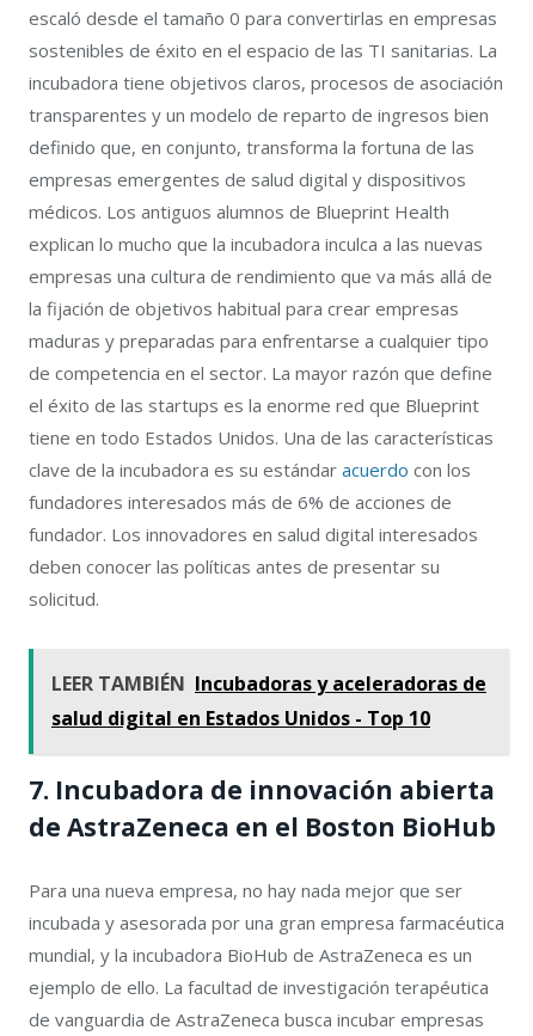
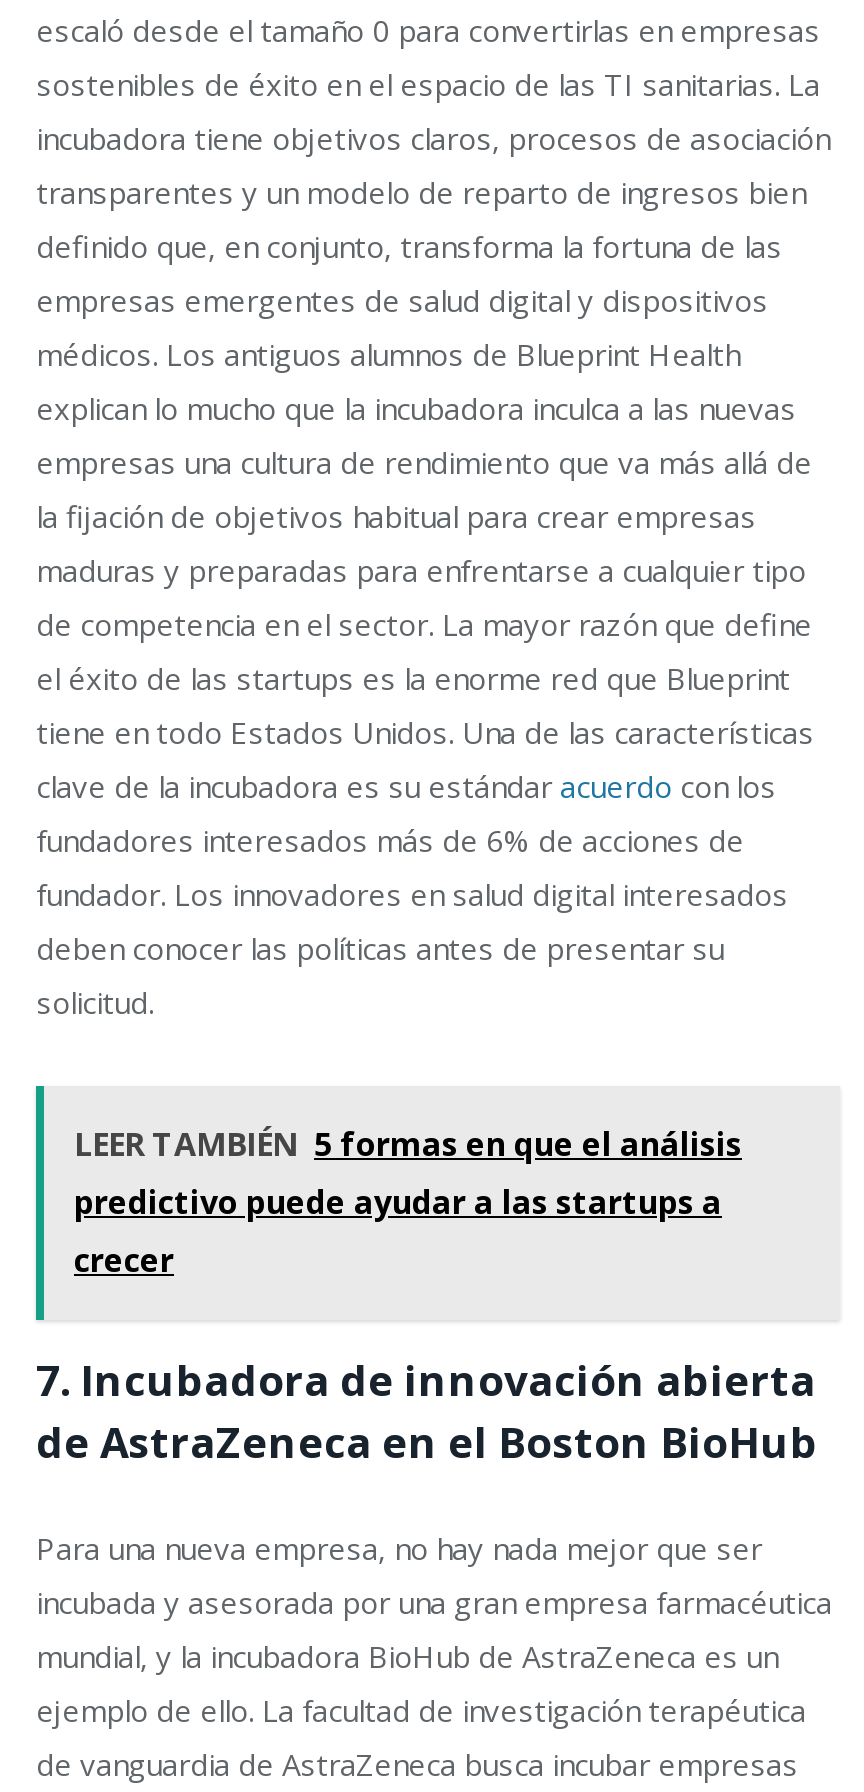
- LEER TAMBIÉN Incubadoras y aceleradoras de
- salud digital en Estados Unidos - Top 10
+ LEER TAMBIÉN 5 formas en que el análisis
+ predictivo puede ayudar a las startups a
+ crecer
